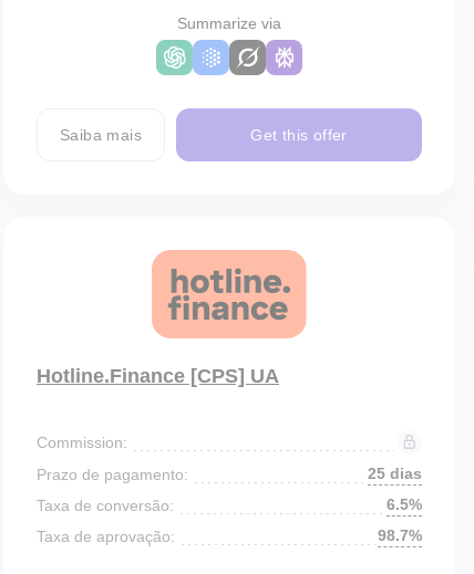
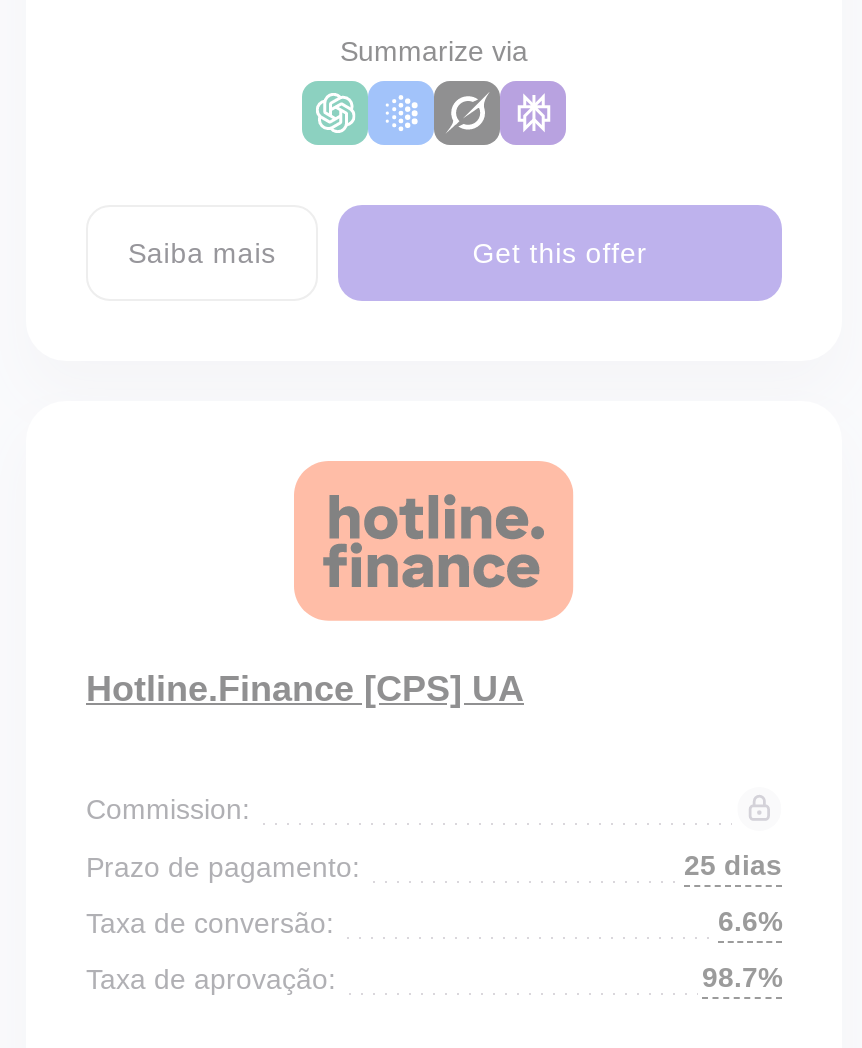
- 6.5%
+ 6.6%
